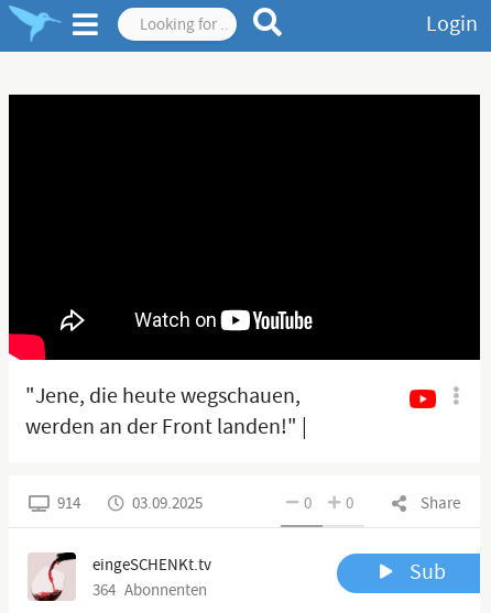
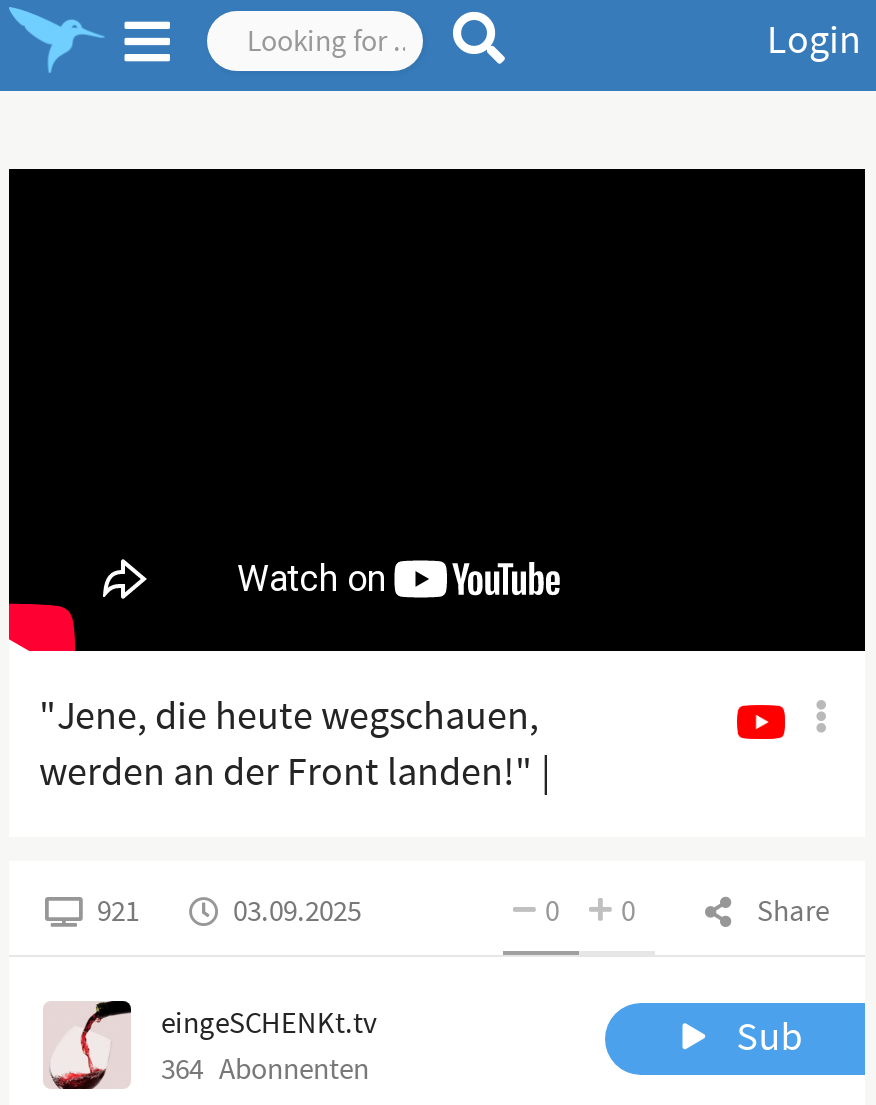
- 914
+ 921
